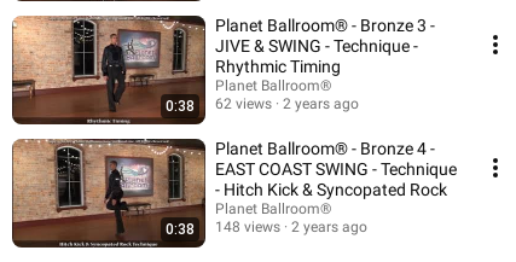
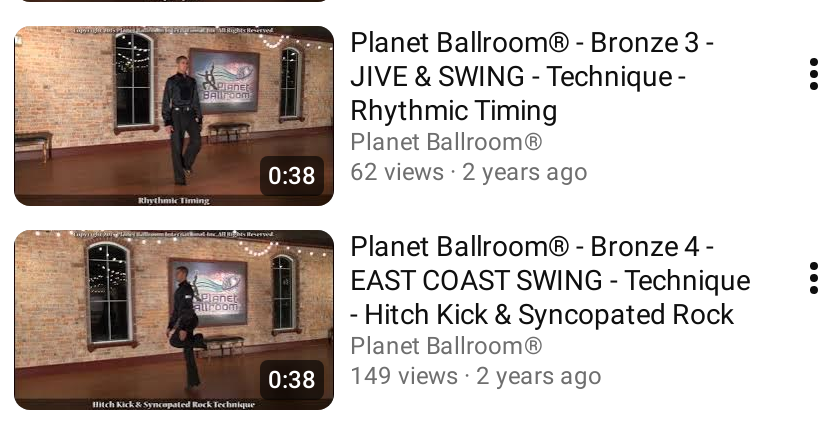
- 0:38 148 views 2 years ago
+ 0:38 149 views 2 years ago
